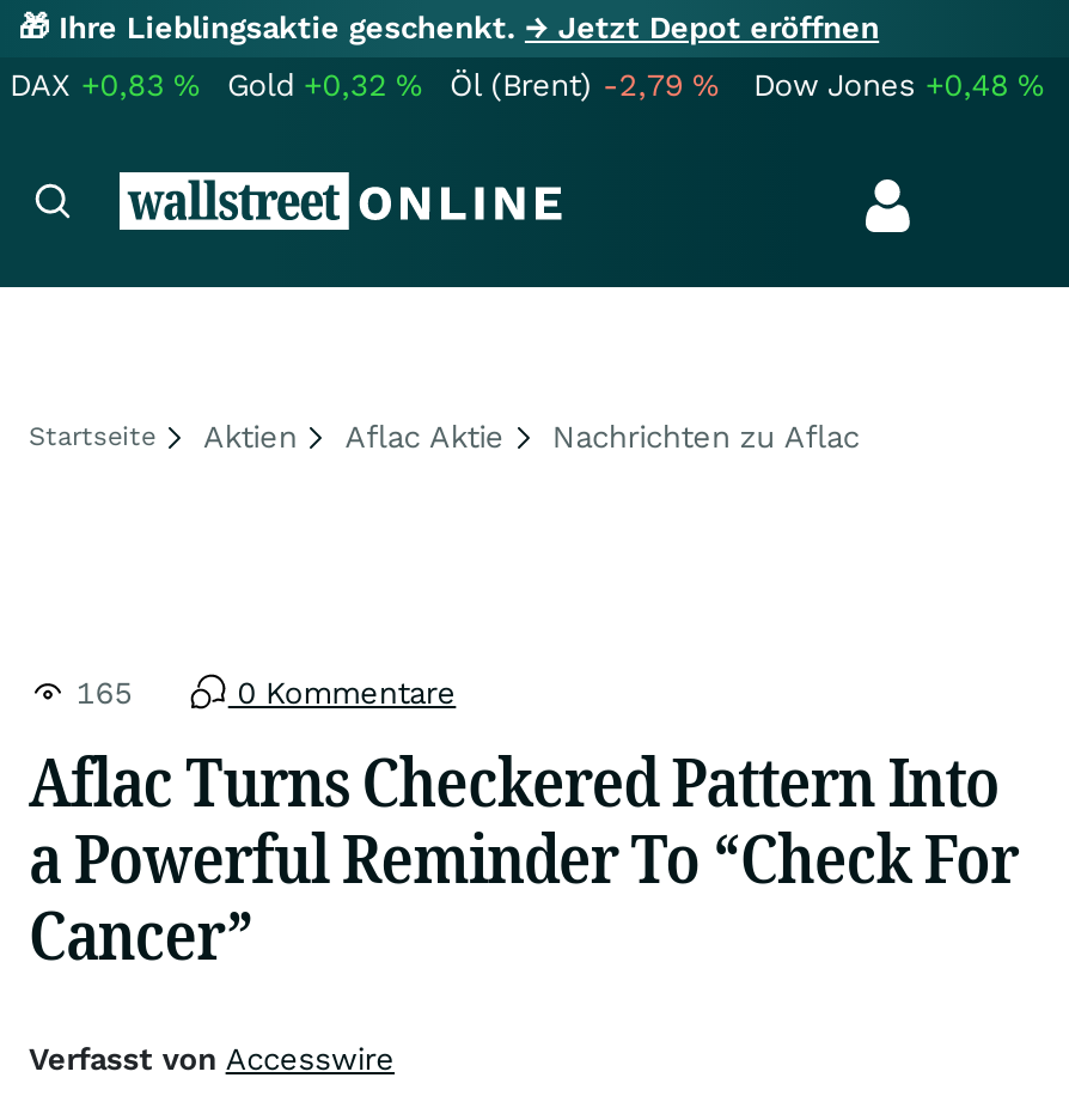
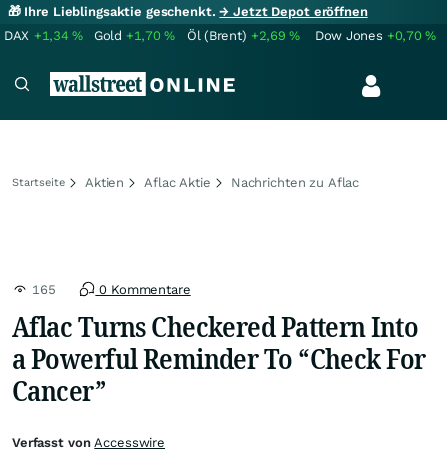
- DAX +0,83%
+ DAX +1,34%

- Gold +0,32%
+ Gold +1,70%

- Öl (Brent) -2,79%
+ Öl (Brent) +2,69%

- Dow Jones +0,48%
+ Dow Jones +0,70%
